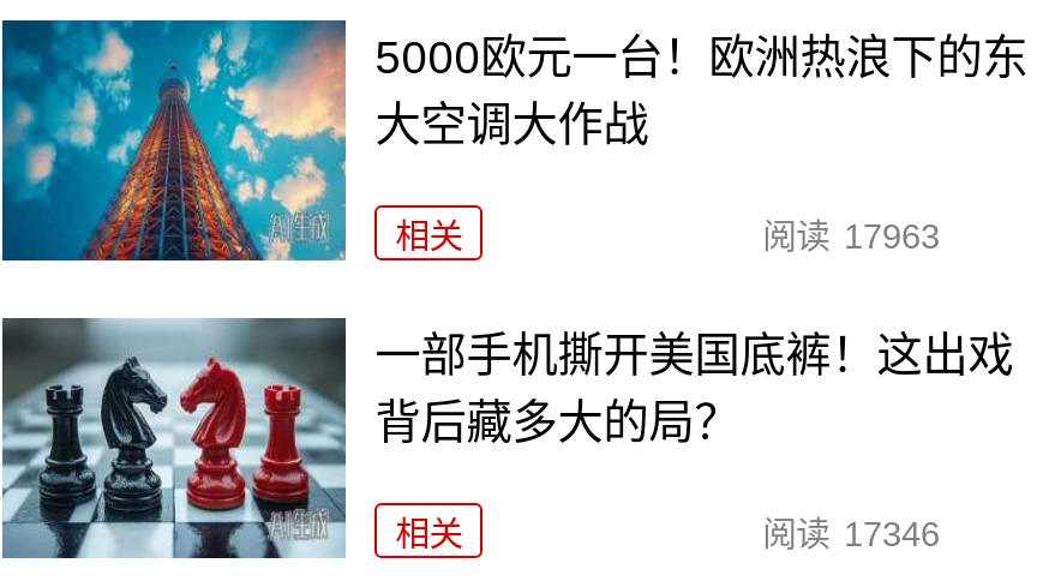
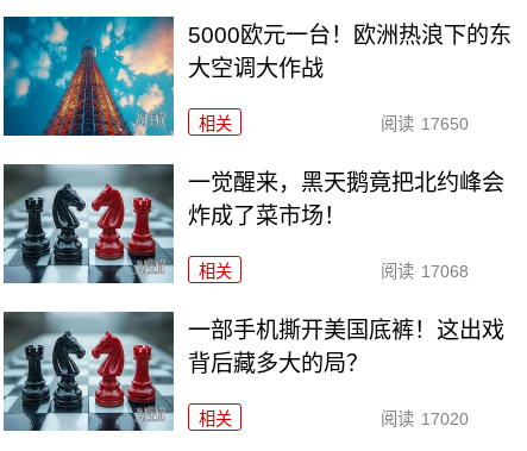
- 阅读 17963
+ 阅读 17650
+ 一觉醒来，黑天鹅竟把北约峰会
+ 炸成了菜市场！
+ 相关
+ 阅读 17068

- 阅读 17346
+ 阅读 17020
